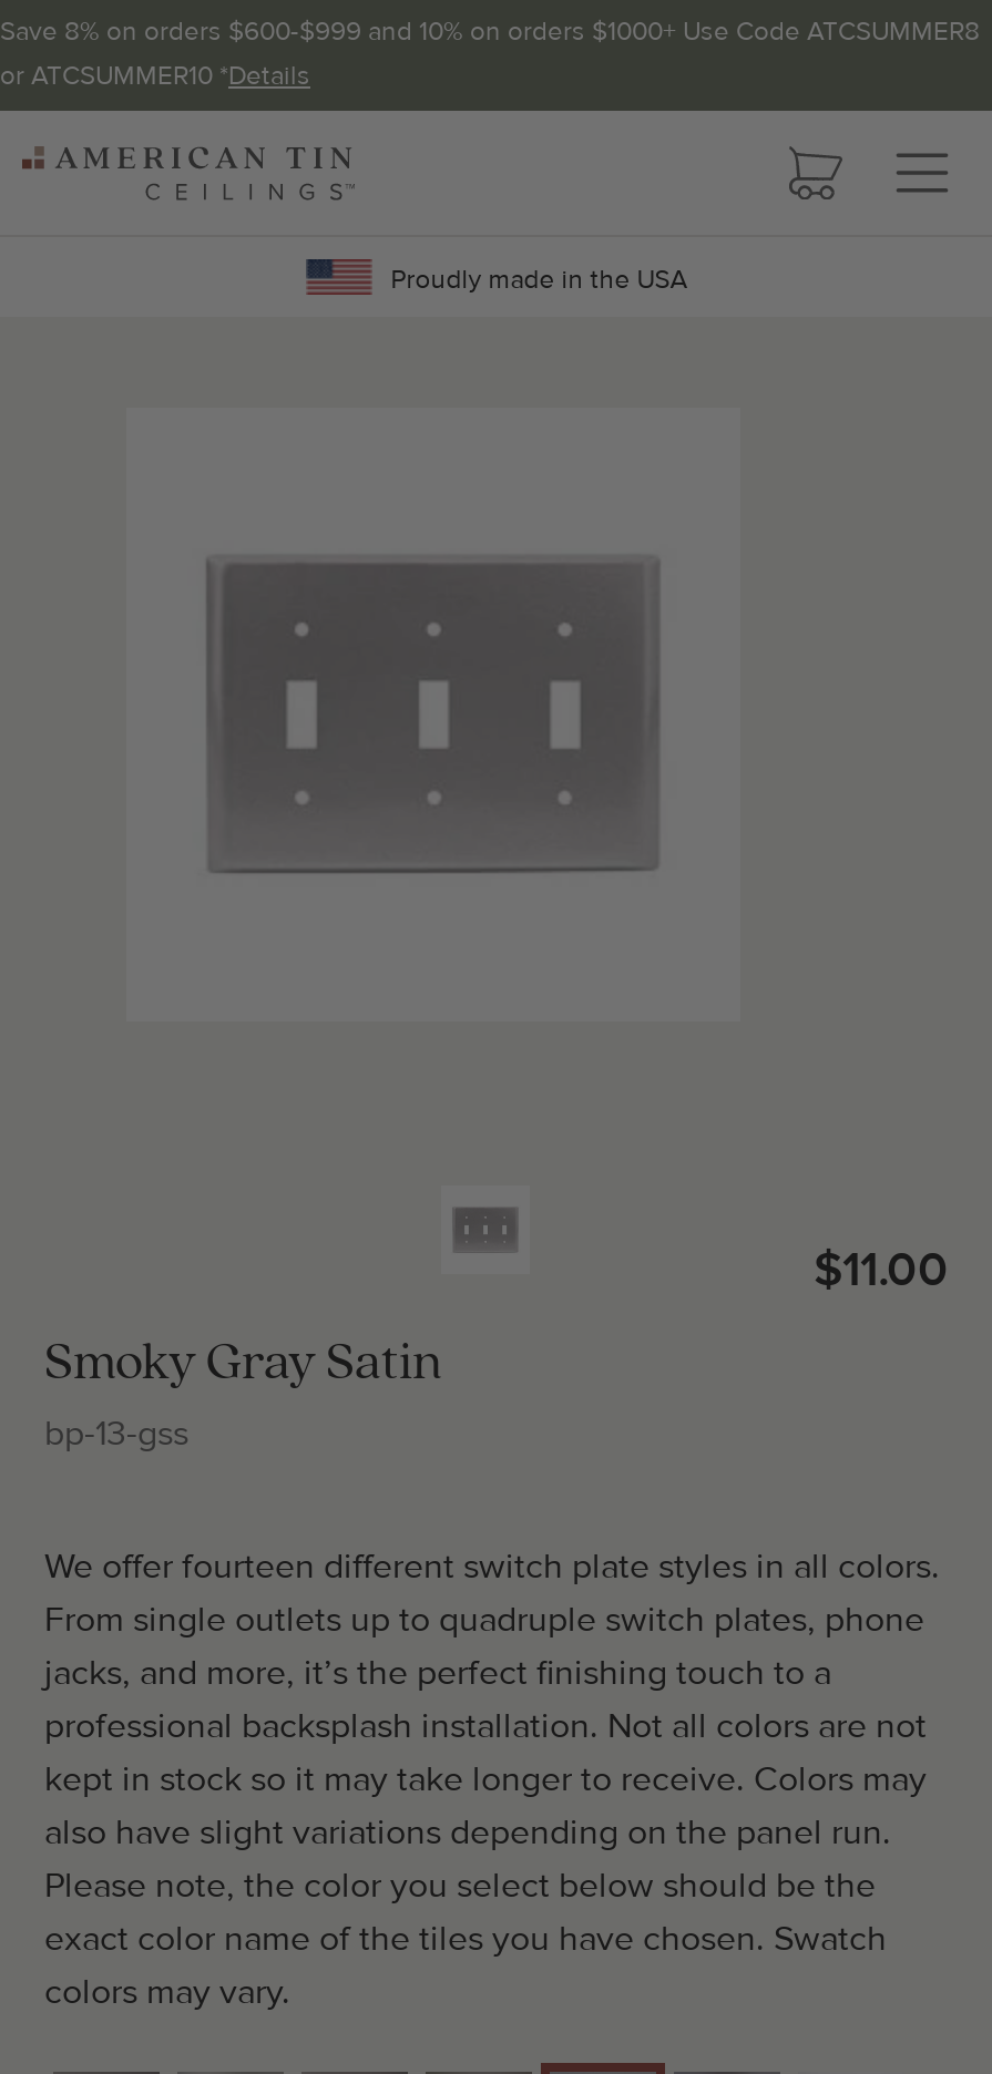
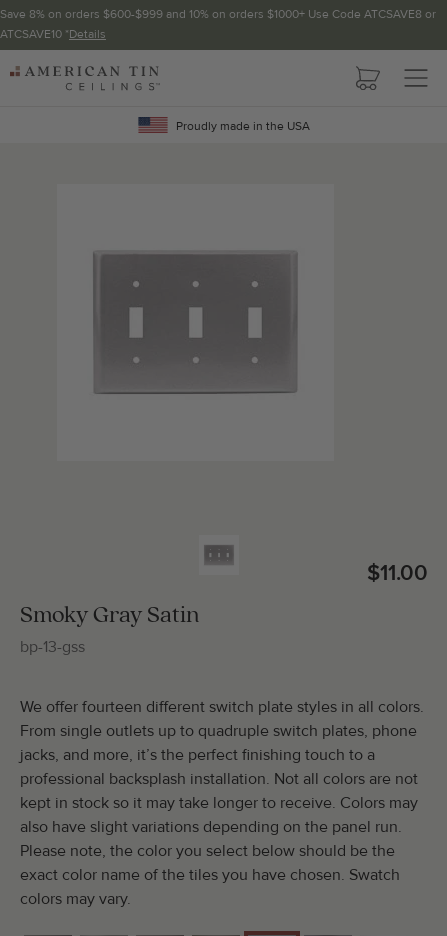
- Save 8% on orders $600-$999 and 10% on orders $1000+ Use Code ATCSUMMER8
- or ATCSUMMER10 *Details
+ Save 8% on orders $600-$999 and 10% on orders $1000+ Use Code ATCSAVE8 or
+ ATCSAVE10 *Details
